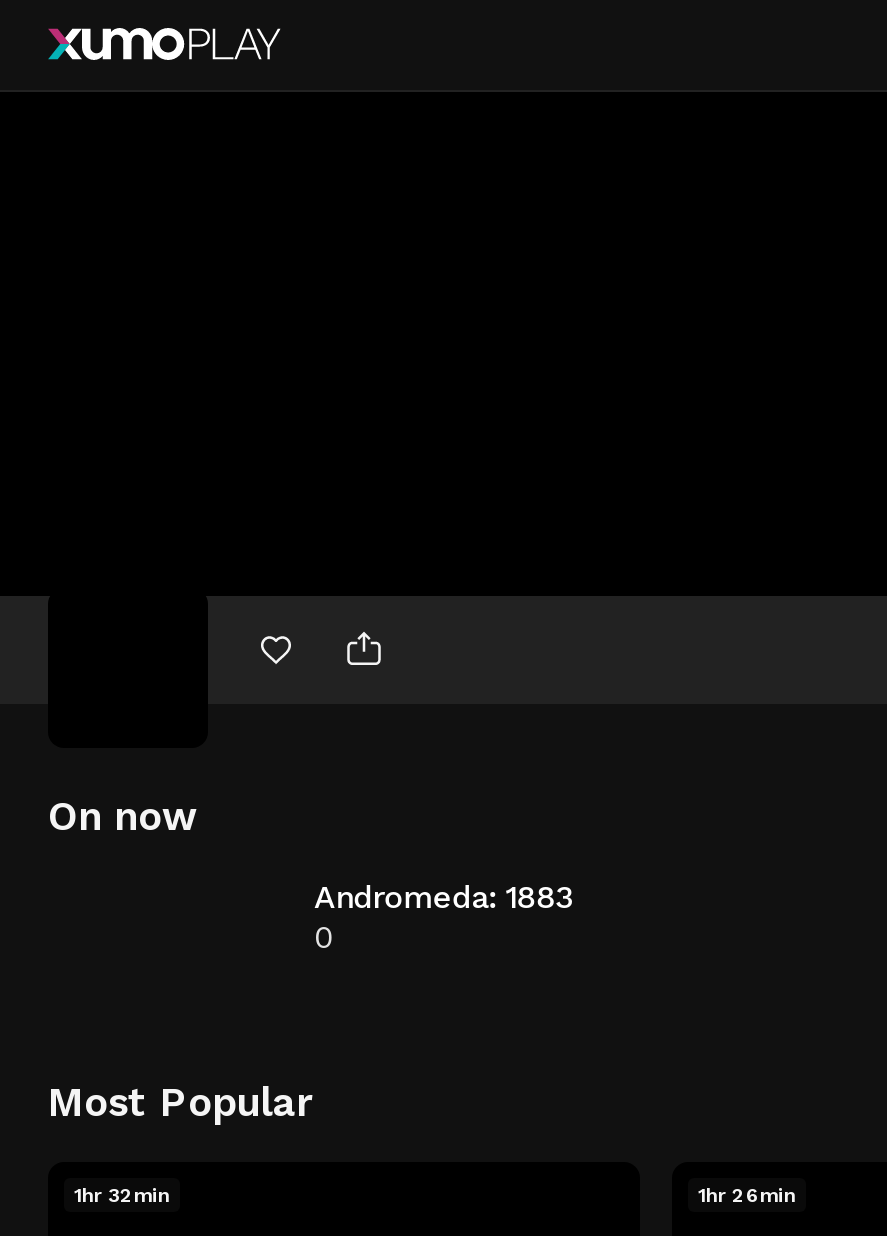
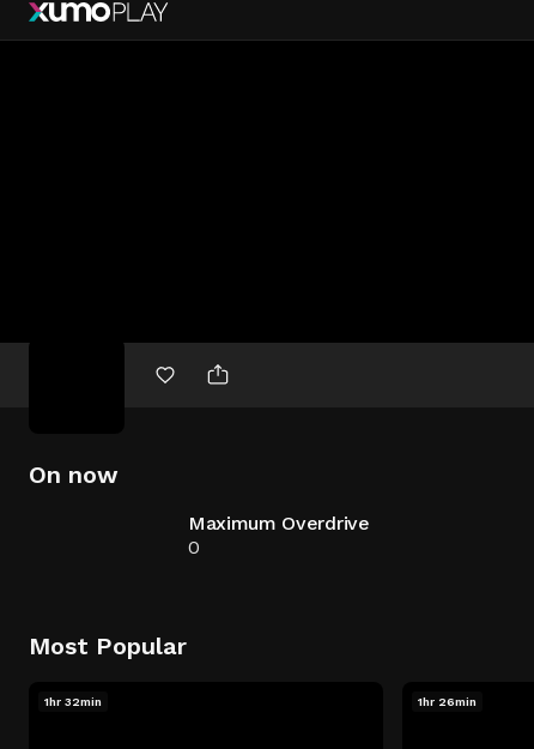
- Andromeda: 1883
+ Maximum Overdrive
